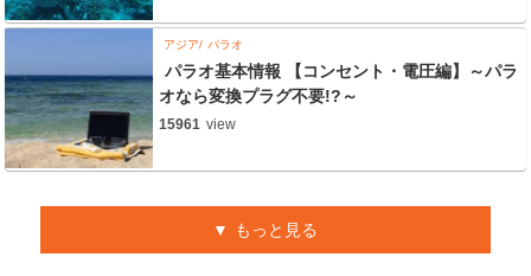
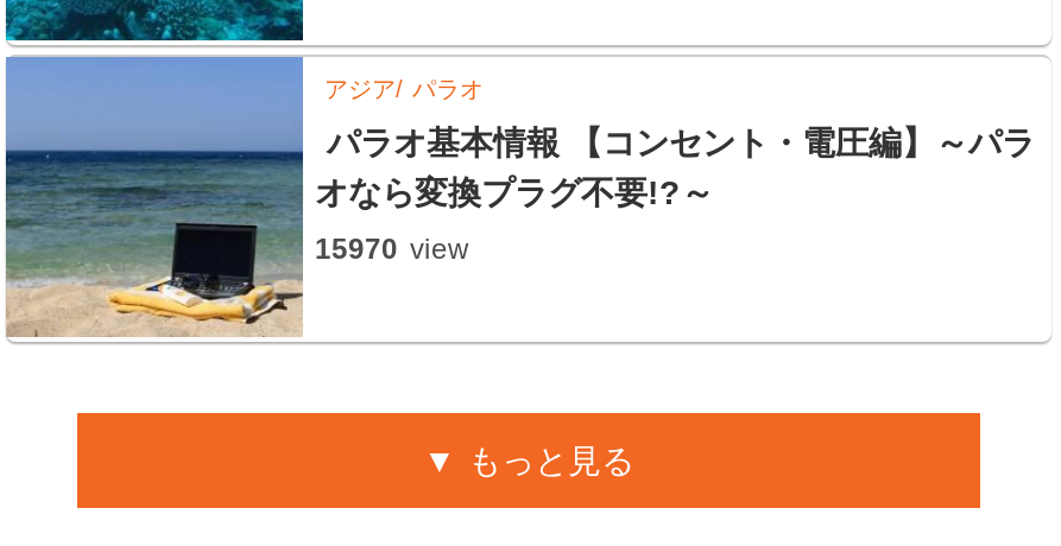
- 15961 view
+ 15970 view
